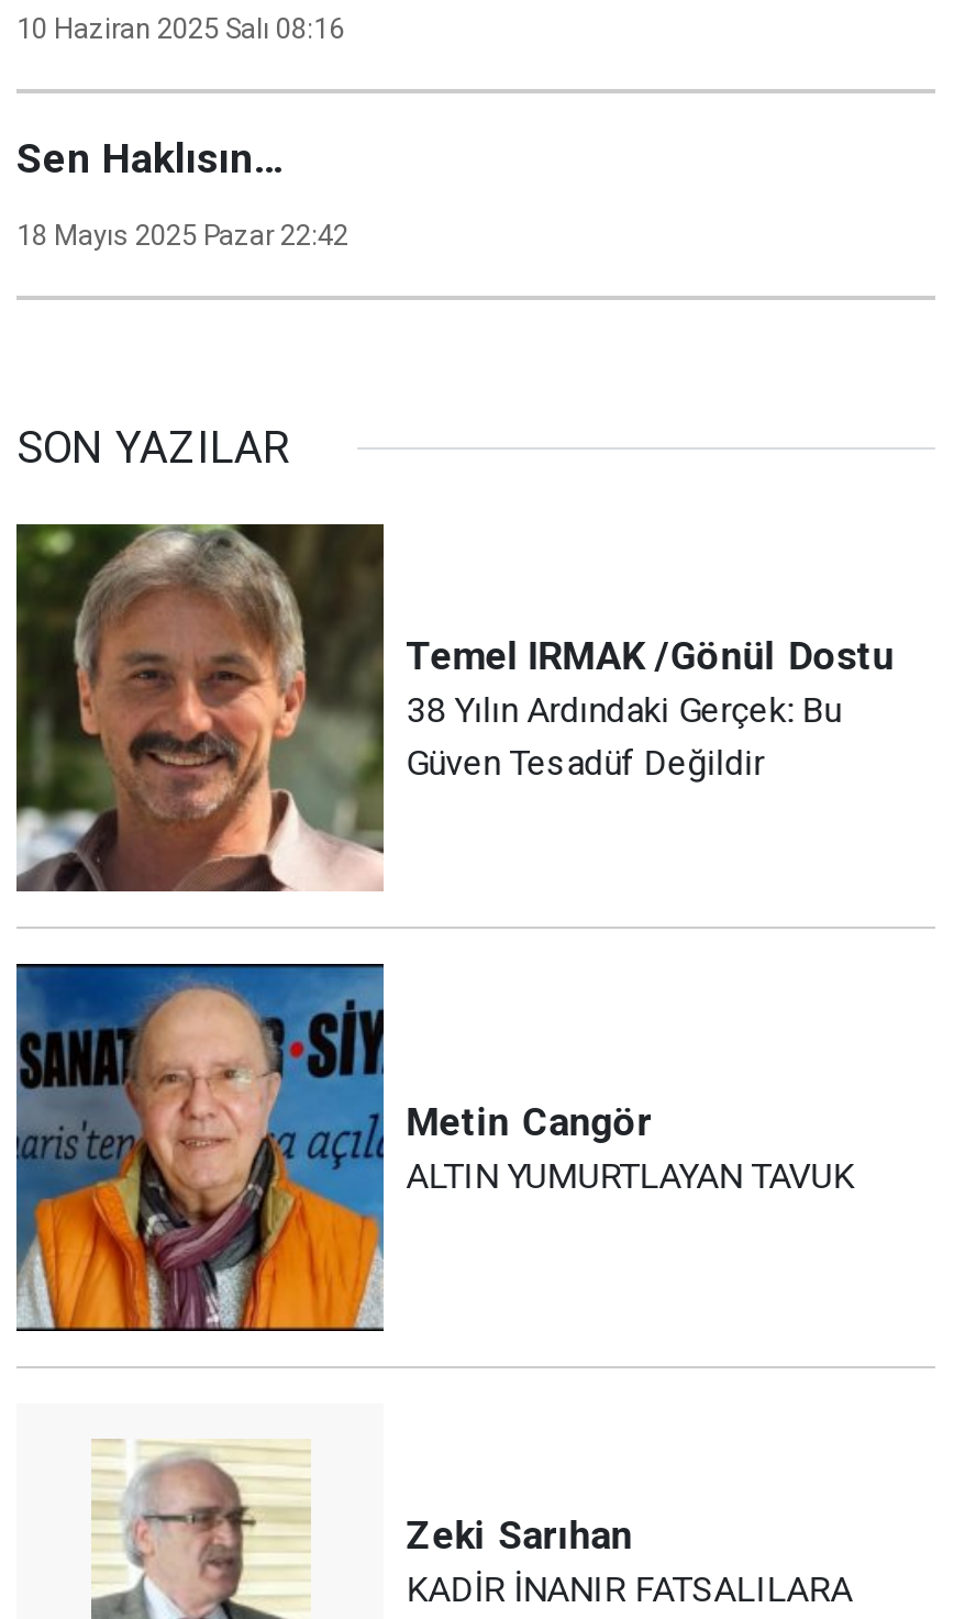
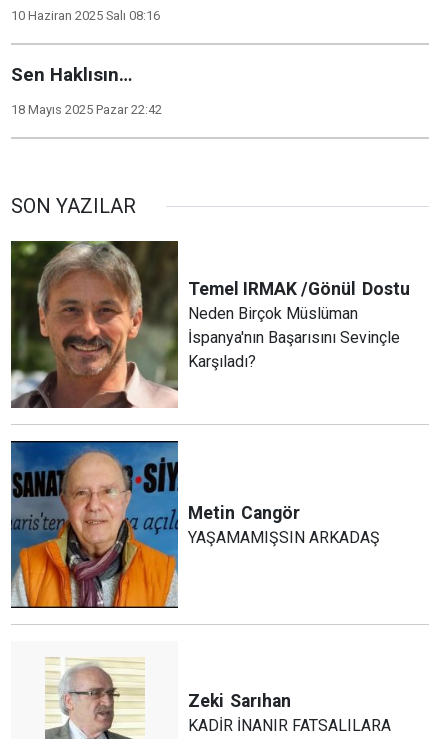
- 38 Yılın Ardındaki Gerçek: Bu
- Güven Tesadüf Değildir
+ Neden Birçok Müslüman
+ İspanya'nın Başarısını Sevinçle
+ Karşıladı?

- ALTIN YUMURTLAYAN TAVUK
+ YAŞAMAMIŞSIN ARKADAŞ
